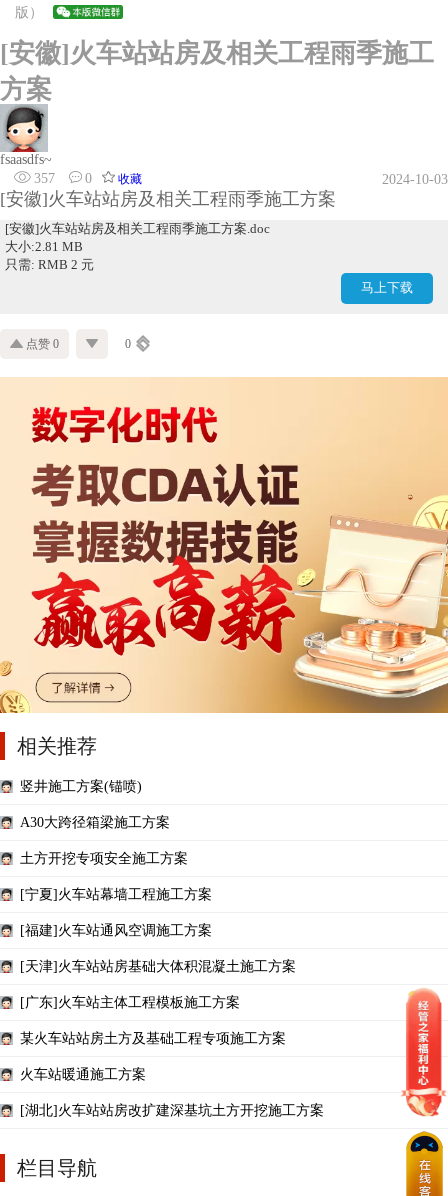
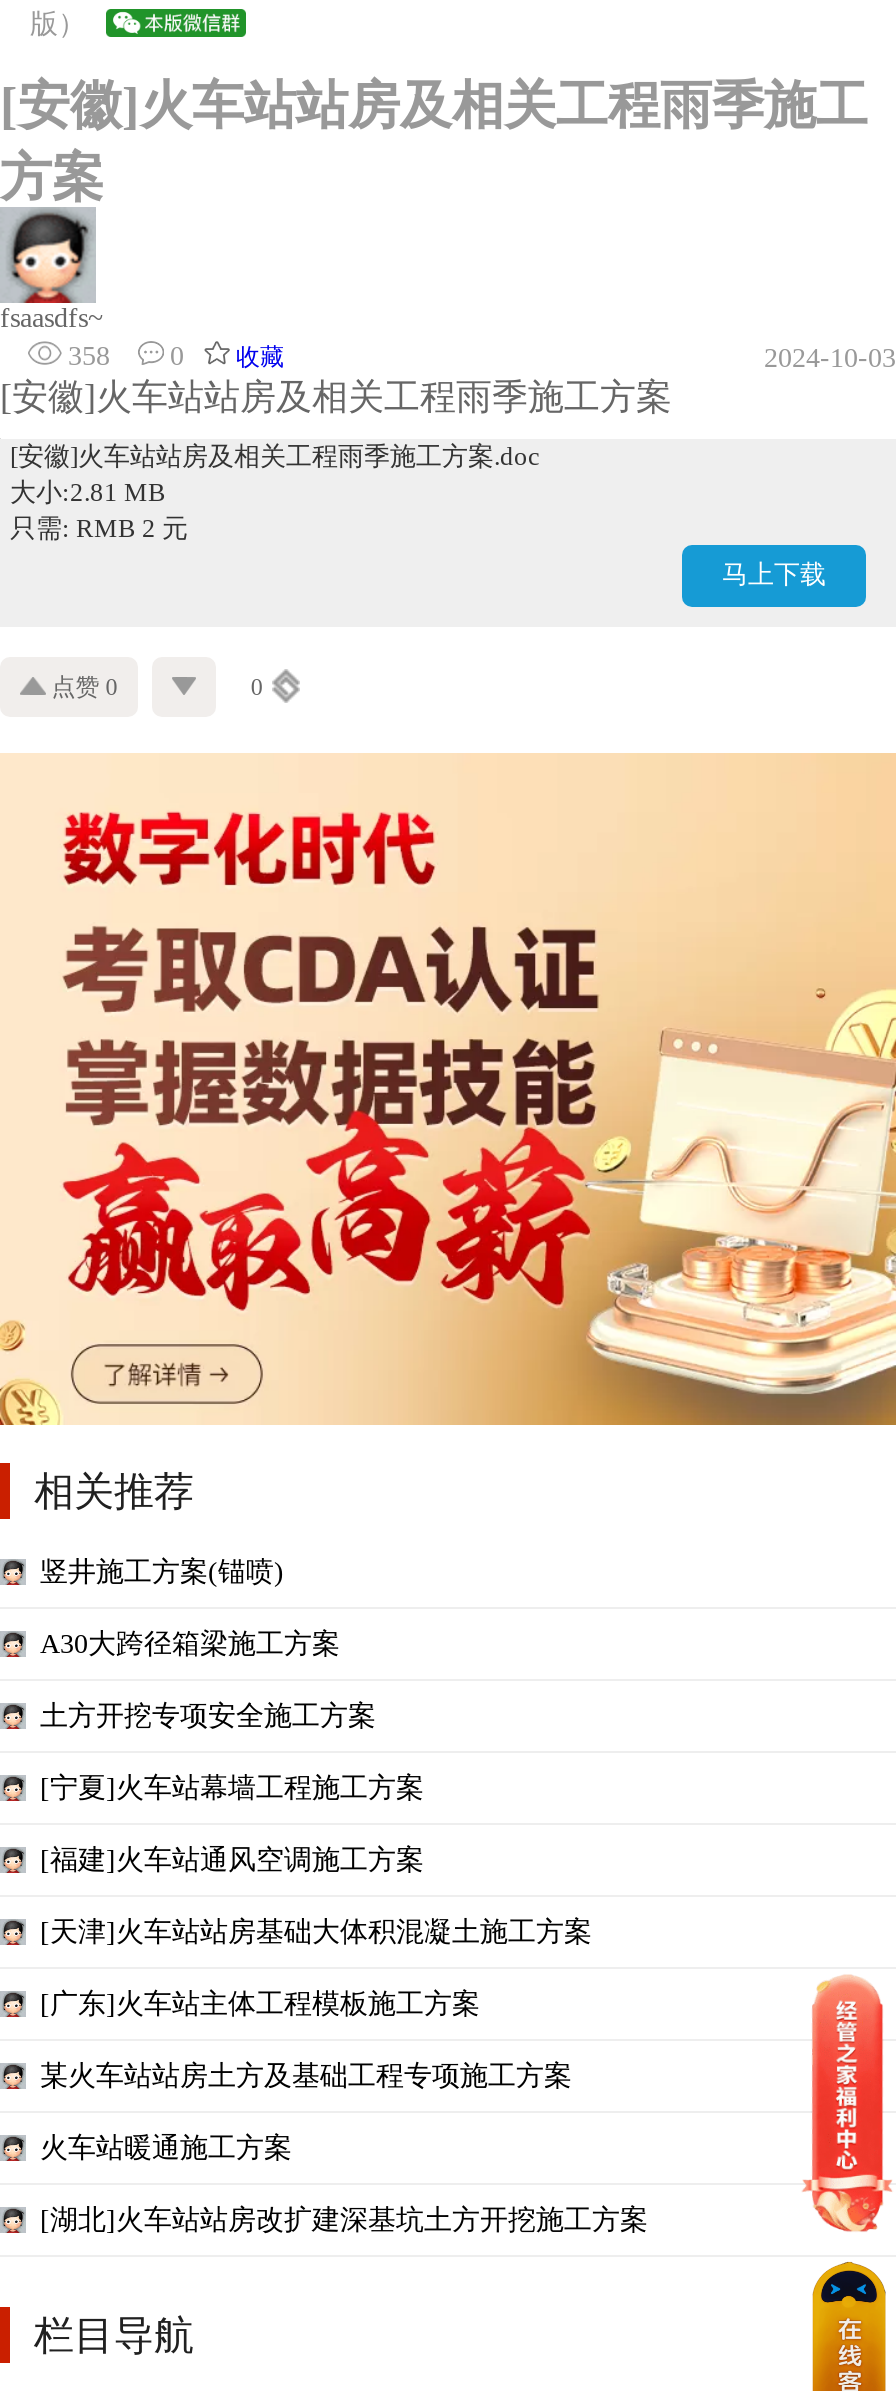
- 357 0 收藏
+ 358 0 收藏
